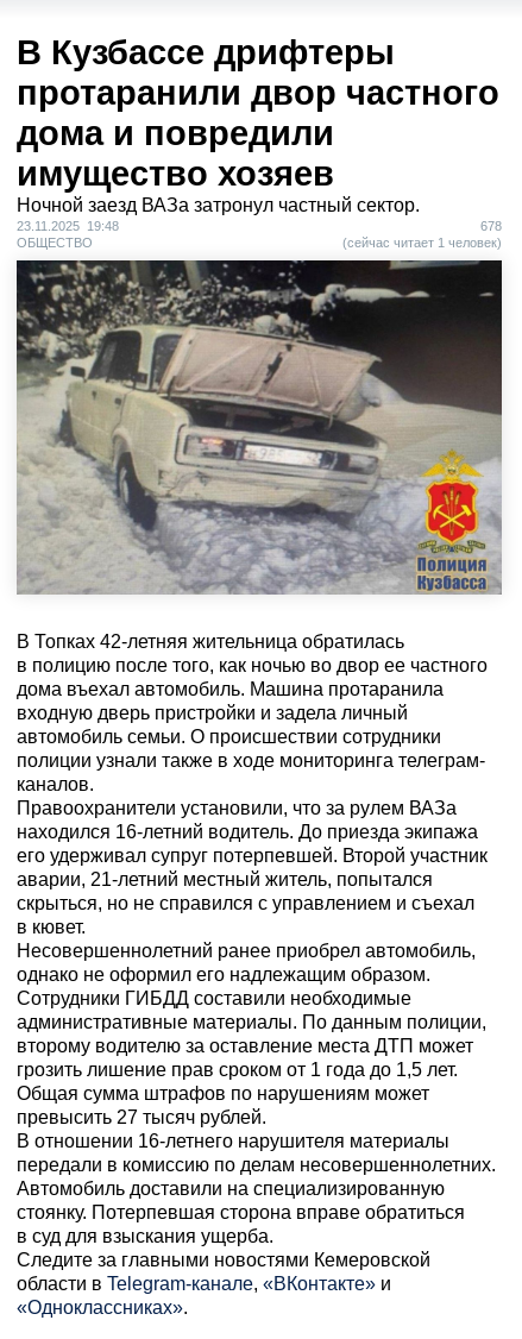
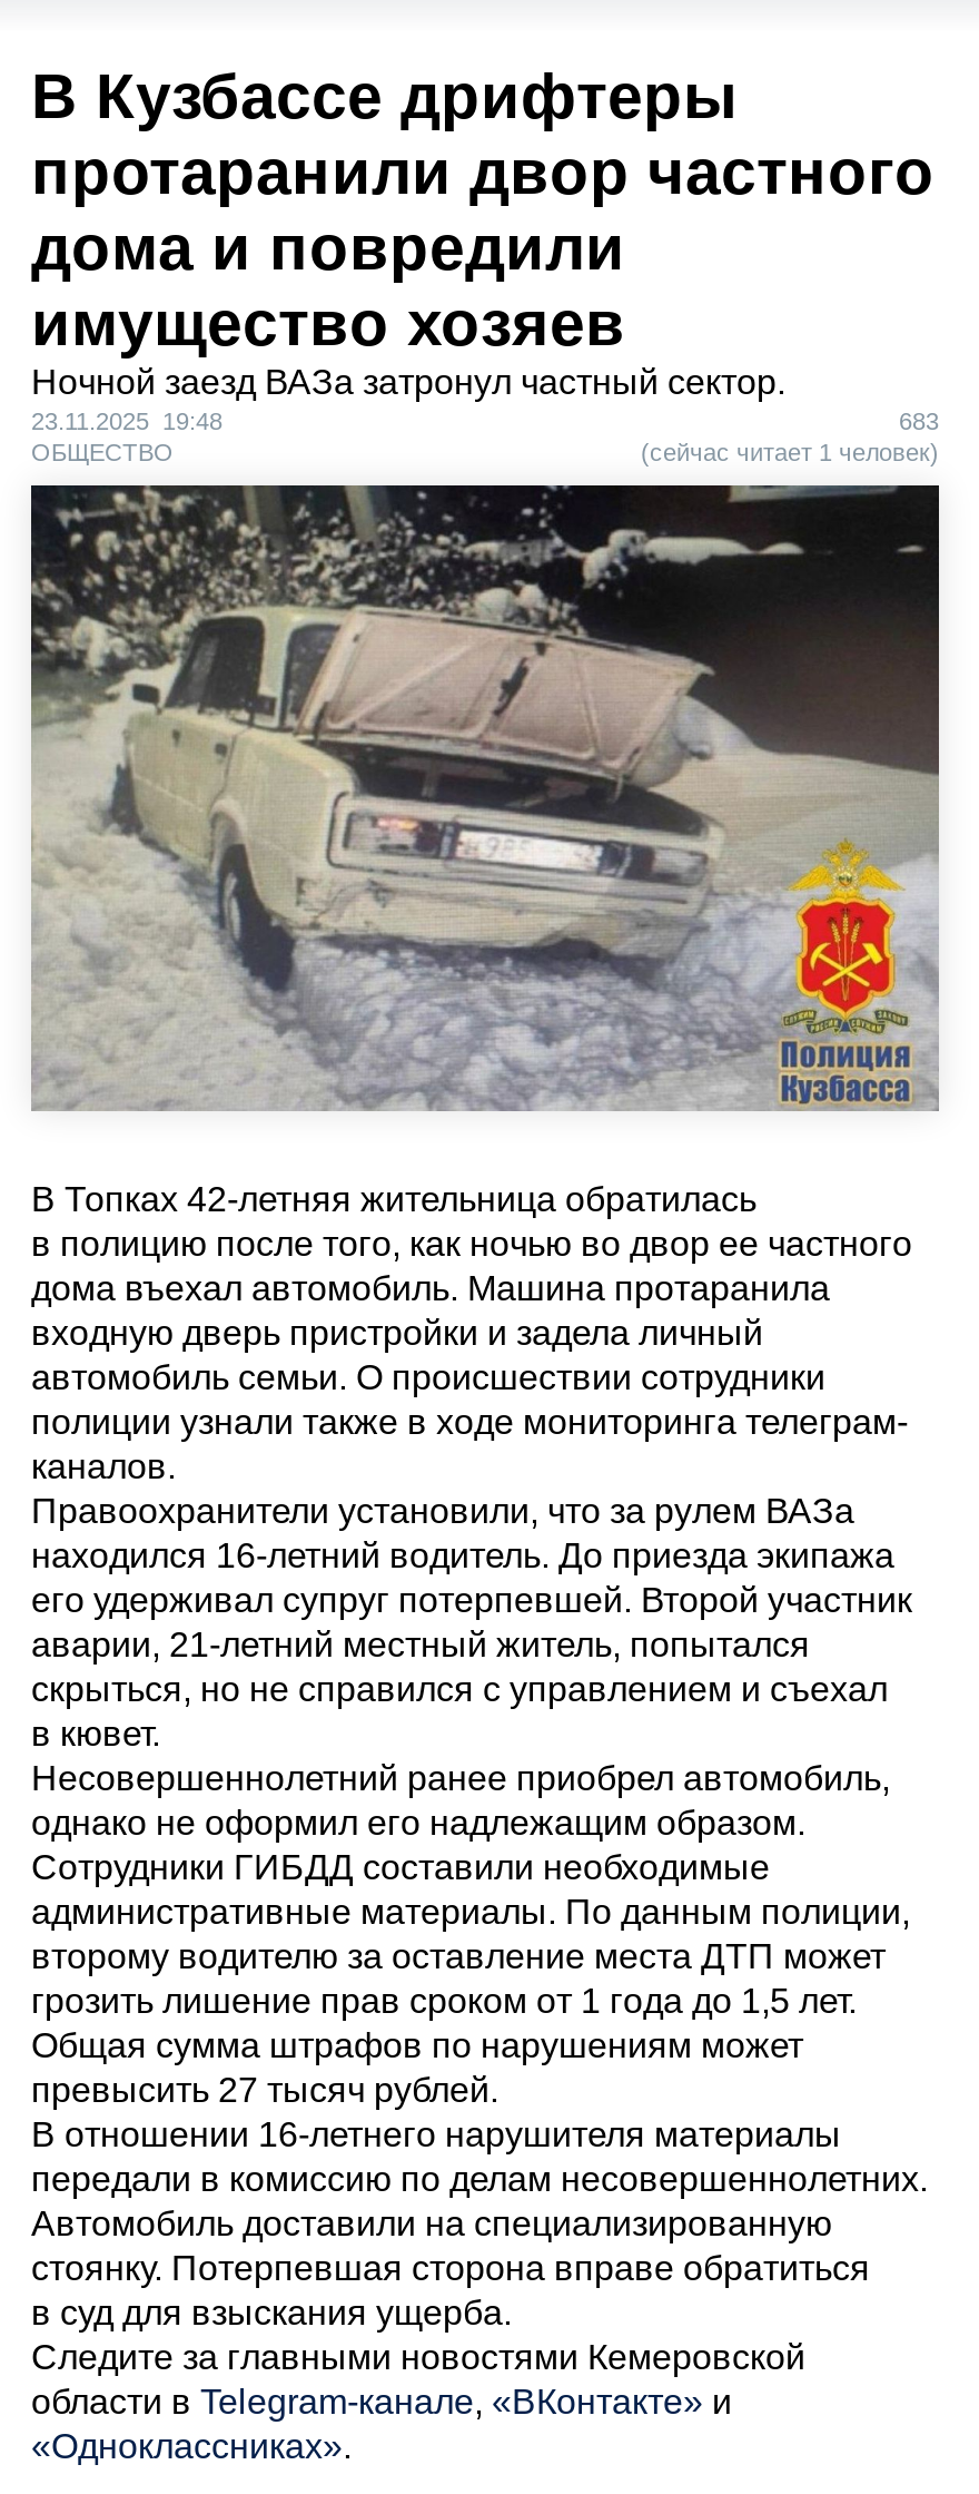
- 678
+ 683
